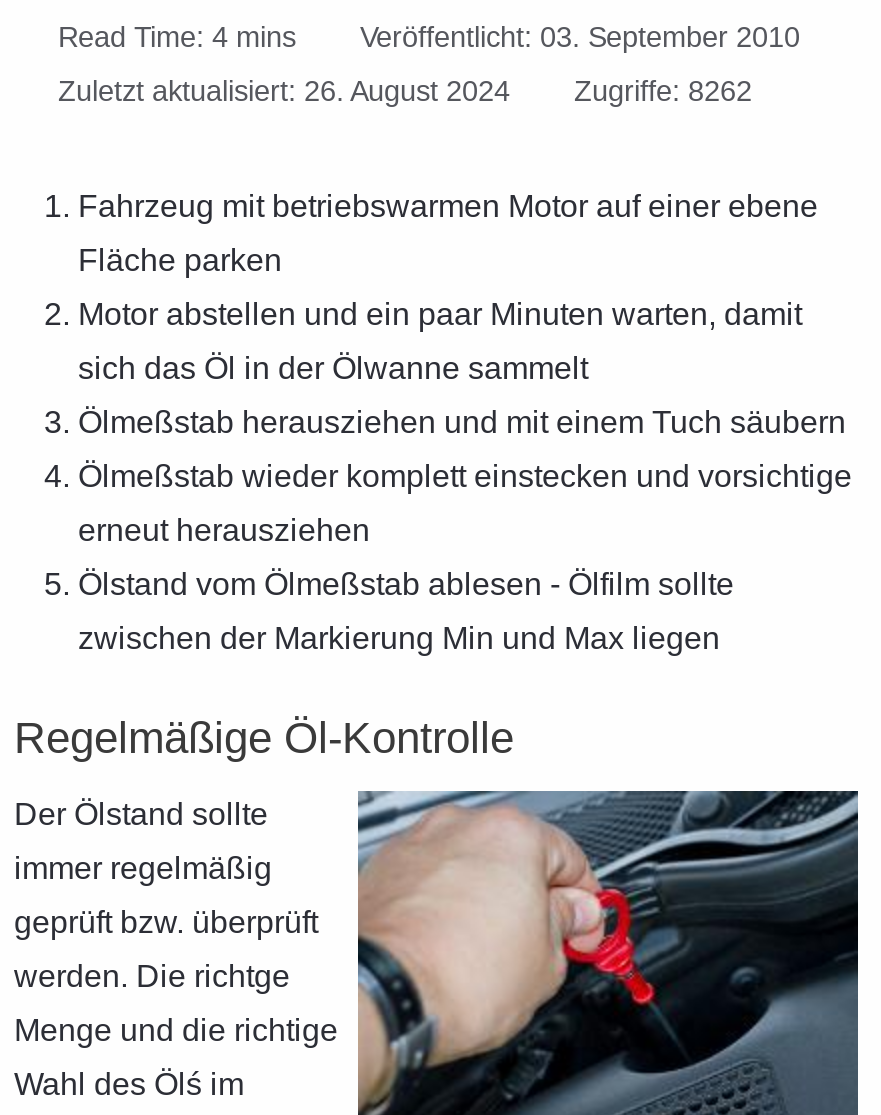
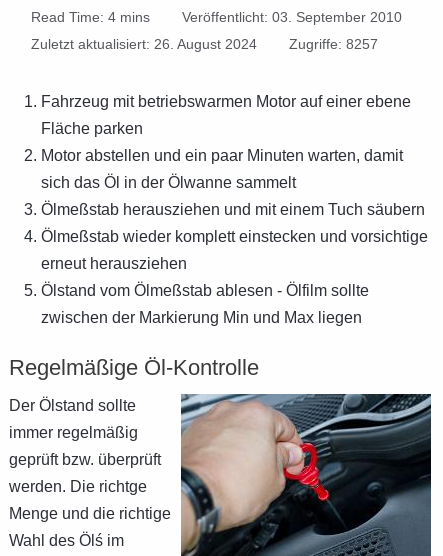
- Zuletzt aktualisiert: 26. August 2024 Zugriffe: 8262
+ Zuletzt aktualisiert: 26. August 2024 Zugriffe: 8257
